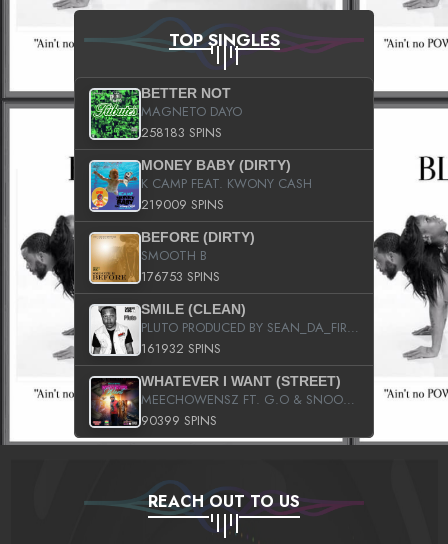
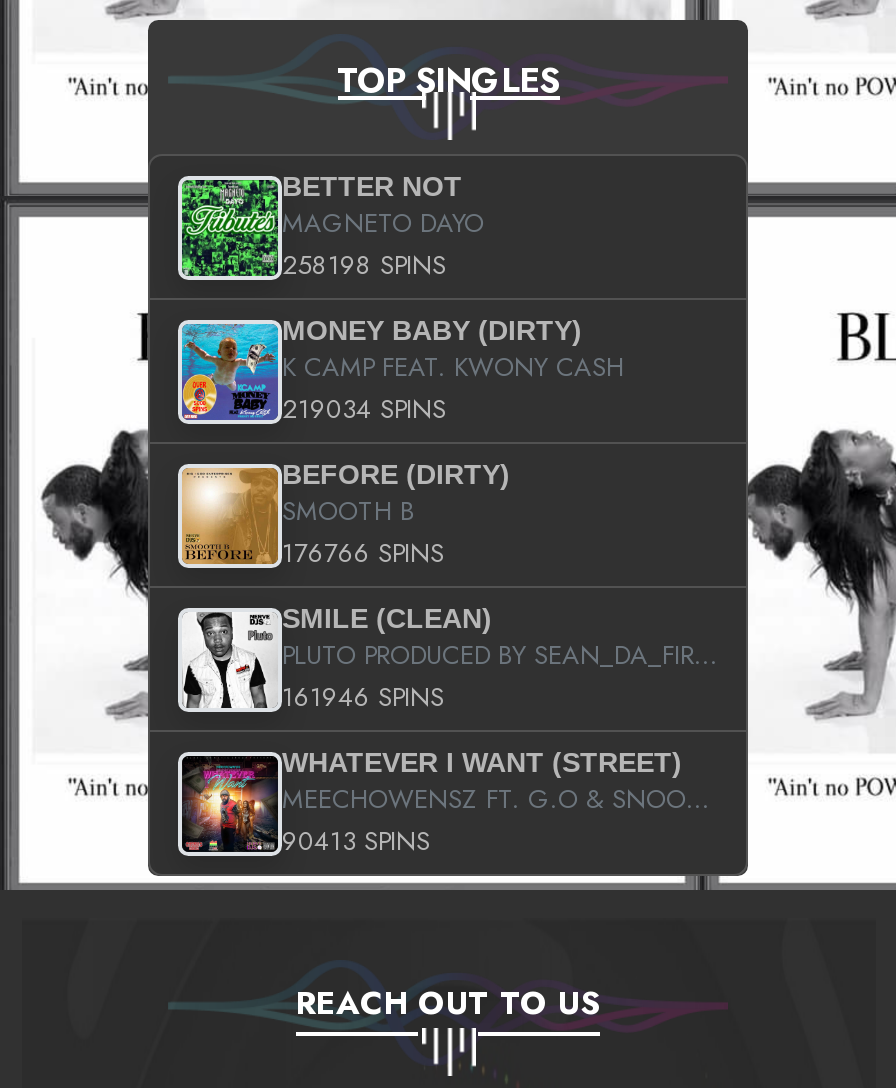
- 258183 SPINS
+ 258198 SPINS

- 219009 SPINS
+ 219034 SPINS

- 176753 SPINS
+ 176766 SPINS

- 161932 SPINS
+ 161946 SPINS

- 90399 SPINS
+ 90413 SPINS
